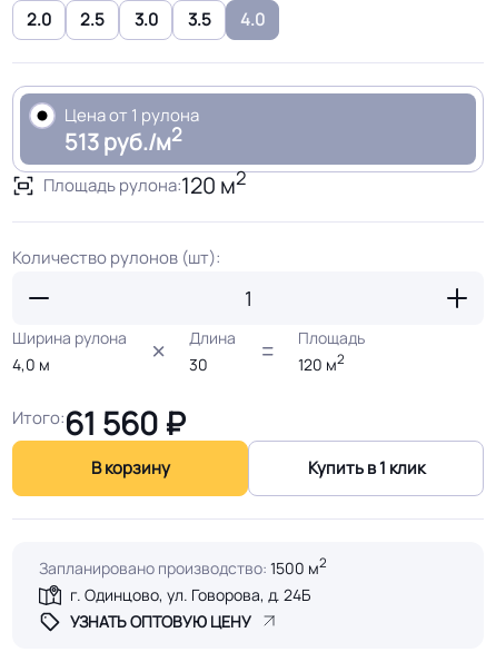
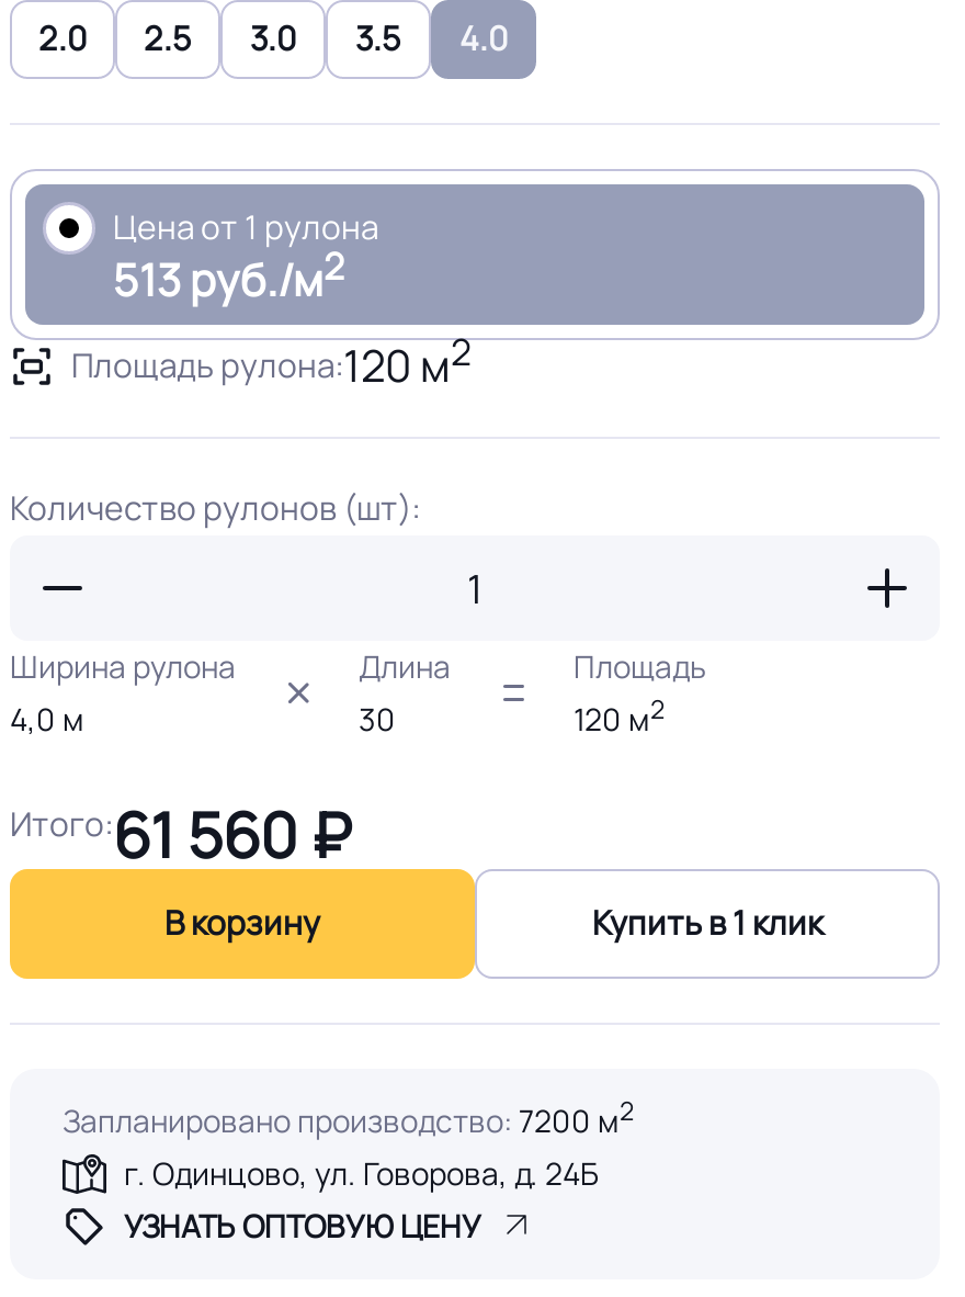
- Запланировано производство: 1500 м2
+ Запланировано производство: 7200 м2
